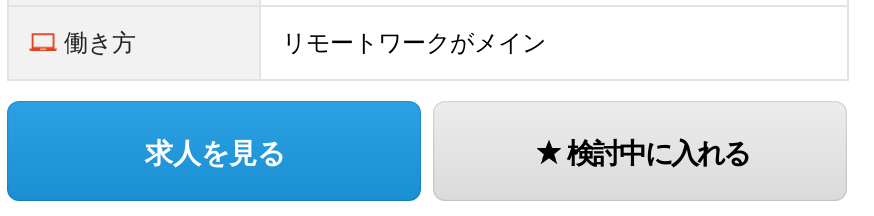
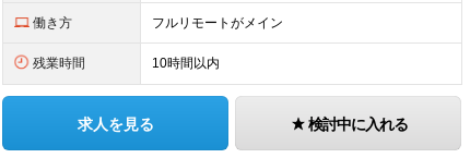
- リモートワークがメイン
+ フルリモートがメイン
+ 残業時間
+ 10時間以内
